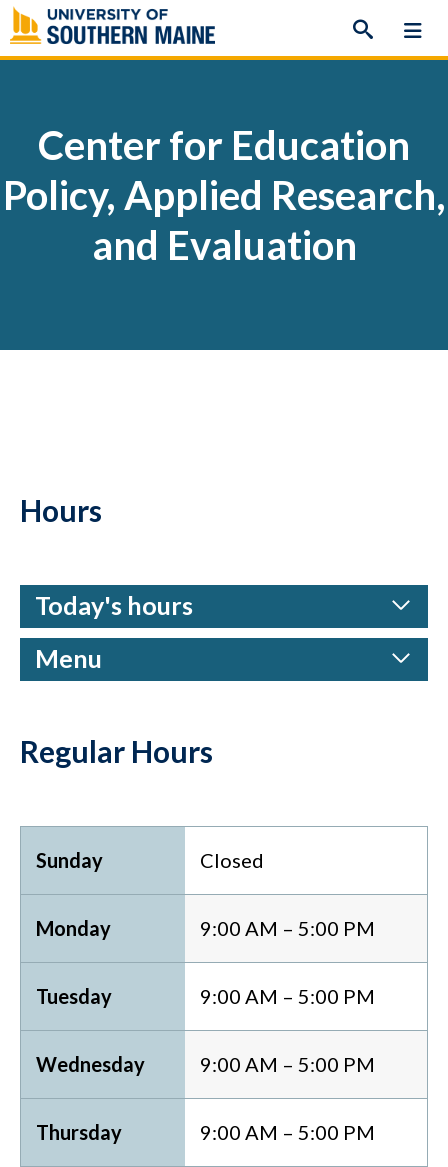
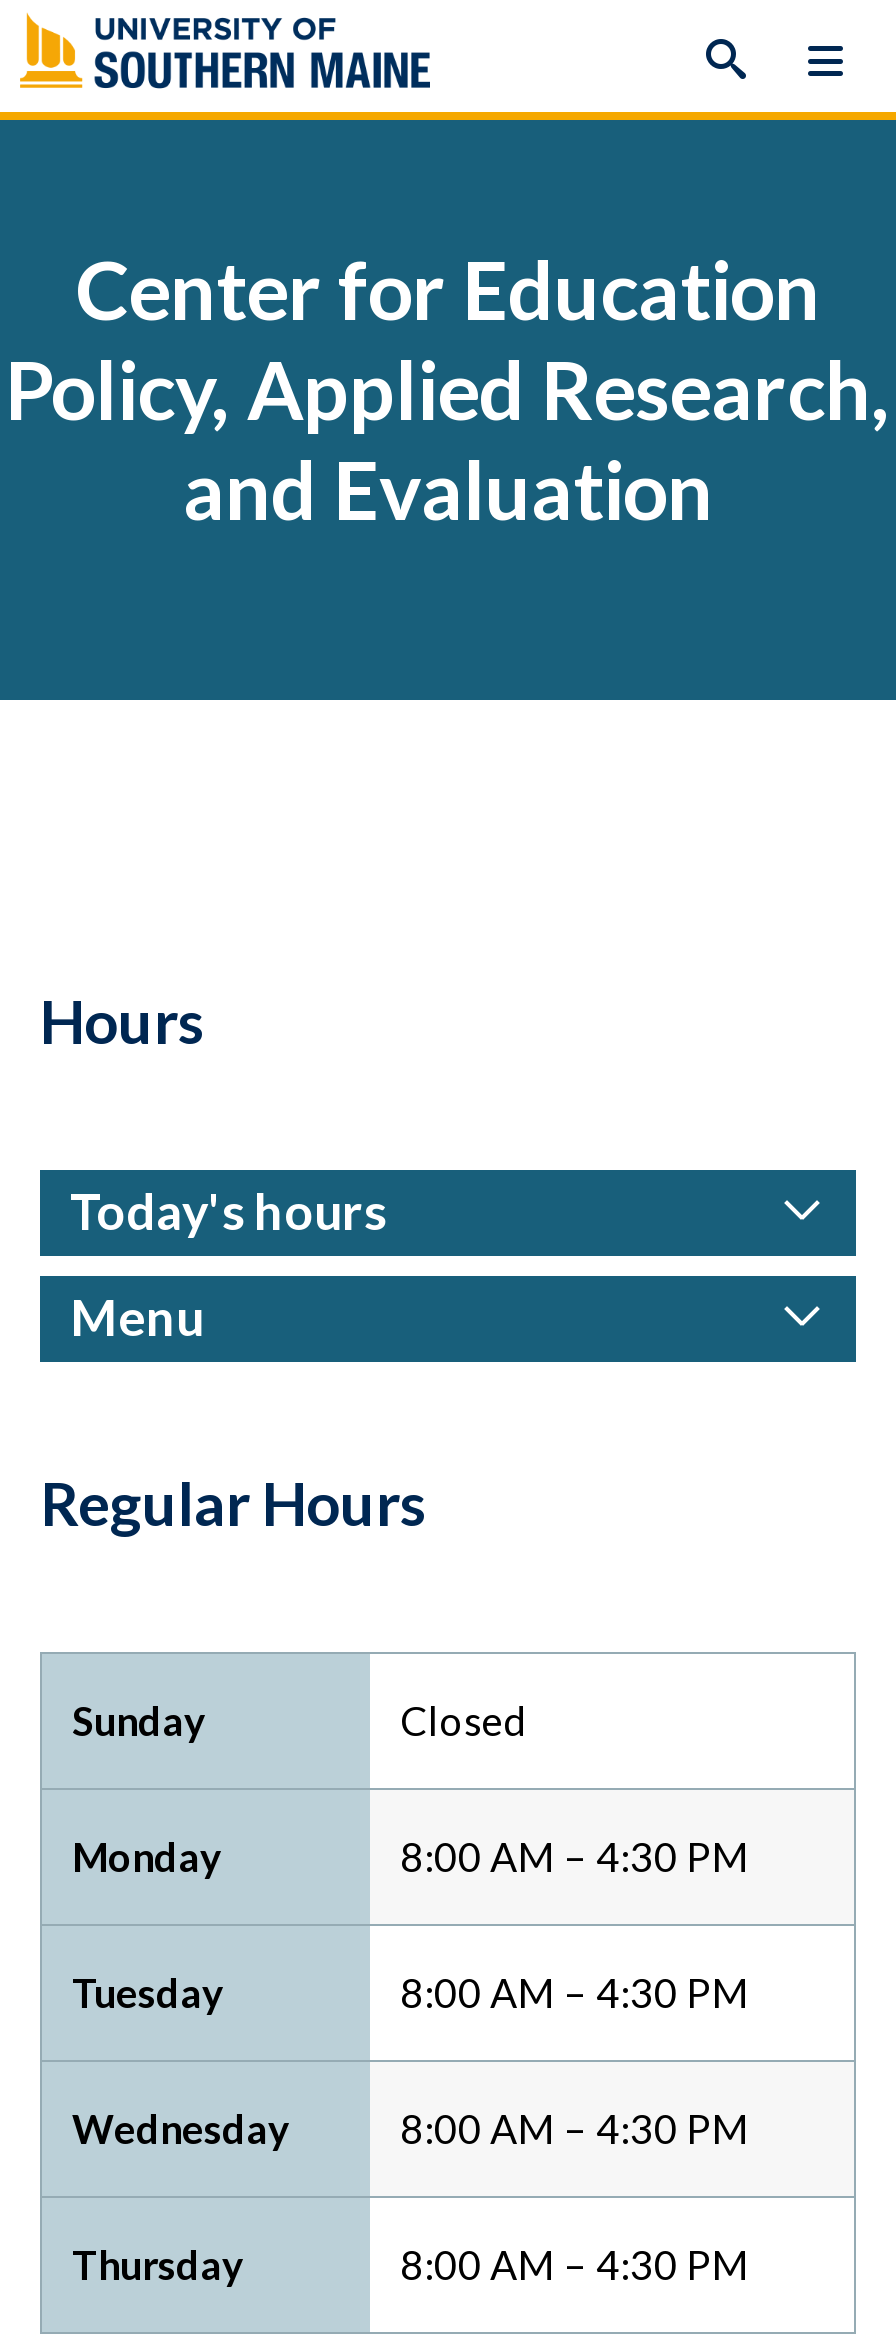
- 9:00 AM – 5:00 PM
+ 8:00 AM – 4:30 PM

- 9:00 AM – 5:00 PM
+ 8:00 AM – 4:30 PM

- 9:00 AM – 5:00 PM
+ 8:00 AM – 4:30 PM

- 9:00 AM – 5:00 PM
+ 8:00 AM – 4:30 PM
